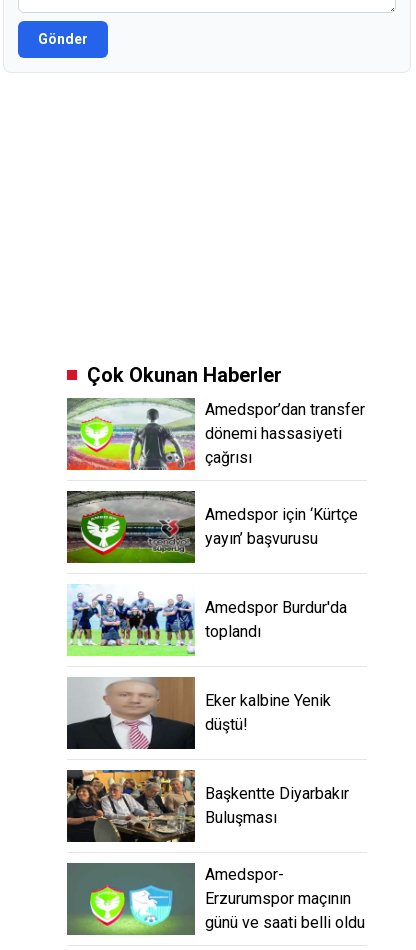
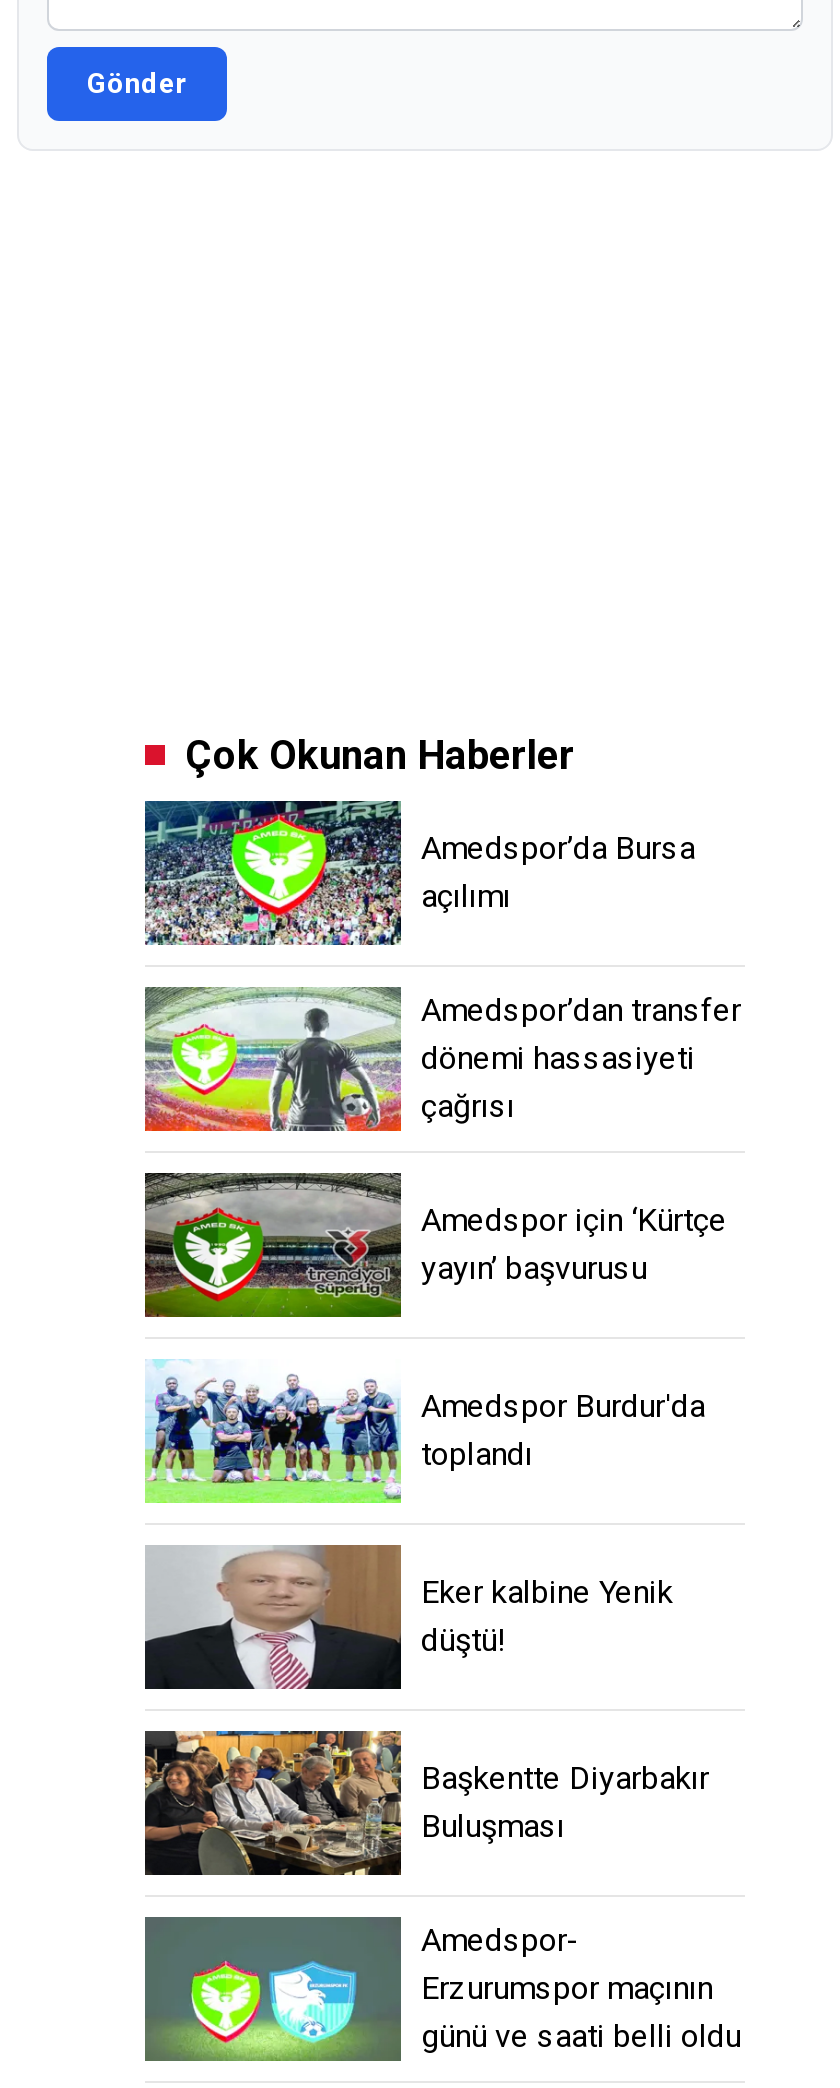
+ [image]
+ Amedspor’da Bursa
+ açılımı
